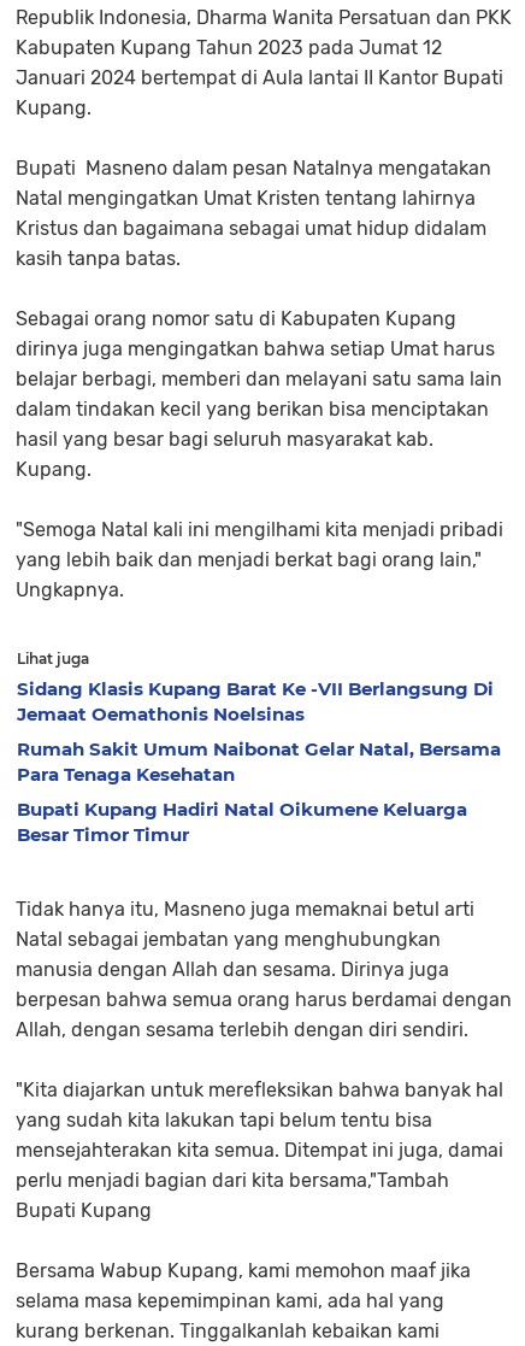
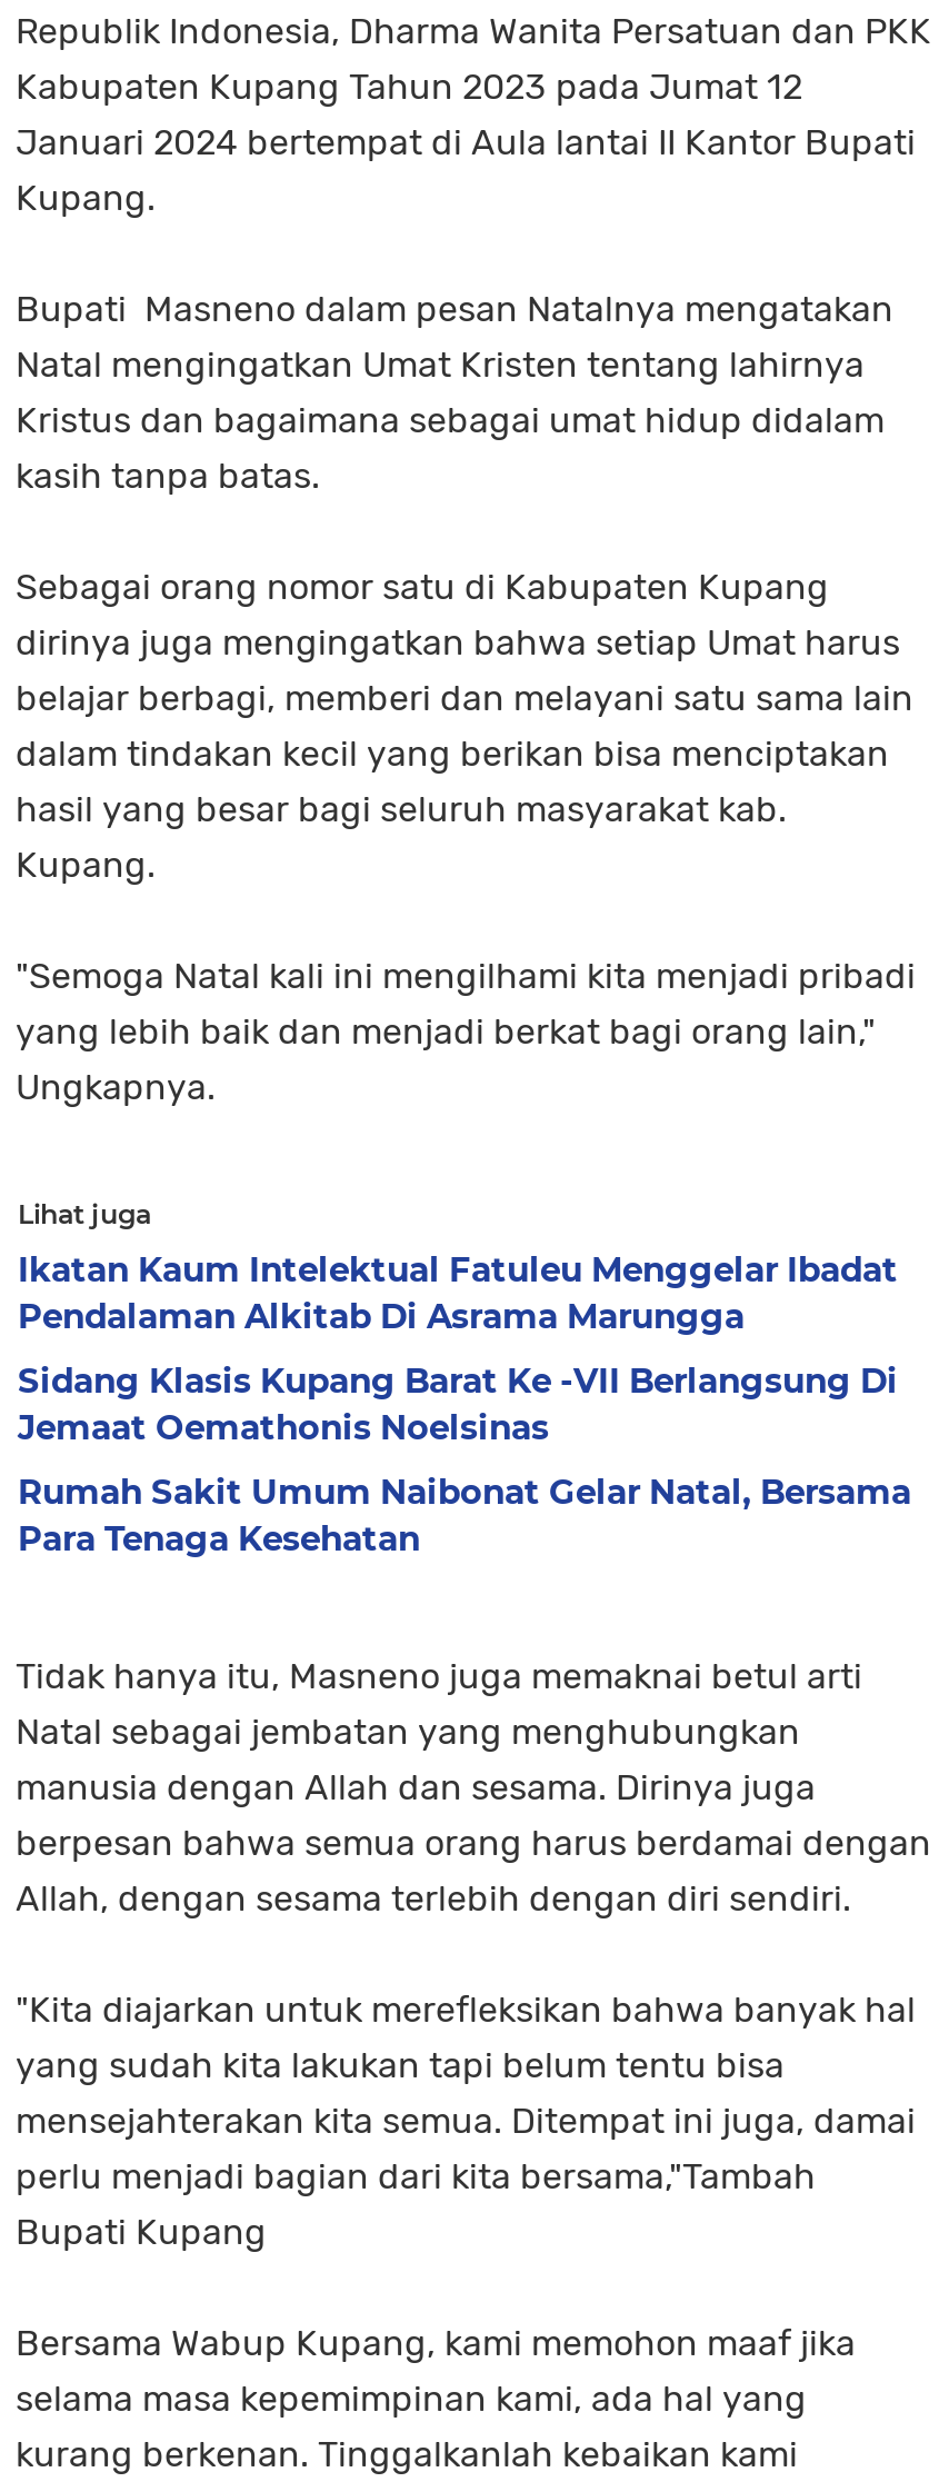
+ Ikatan Kaum Intelektual Fatuleu Menggelar Ibadat
+ Pendalaman Alkitab Di Asrama Marungga

moved down: Sidang Klasis Kupang Barat Ke -VII Berlangsung Di | Jemaat Oemathonis Noelsinas | Rumah Sakit Umum Naibonat Gelar Natal, Bersama | Para Tenaga Kesehatan

- Bupati Kupang Hadiri Natal Oikumene Keluarga
- Besar Timor Timur
